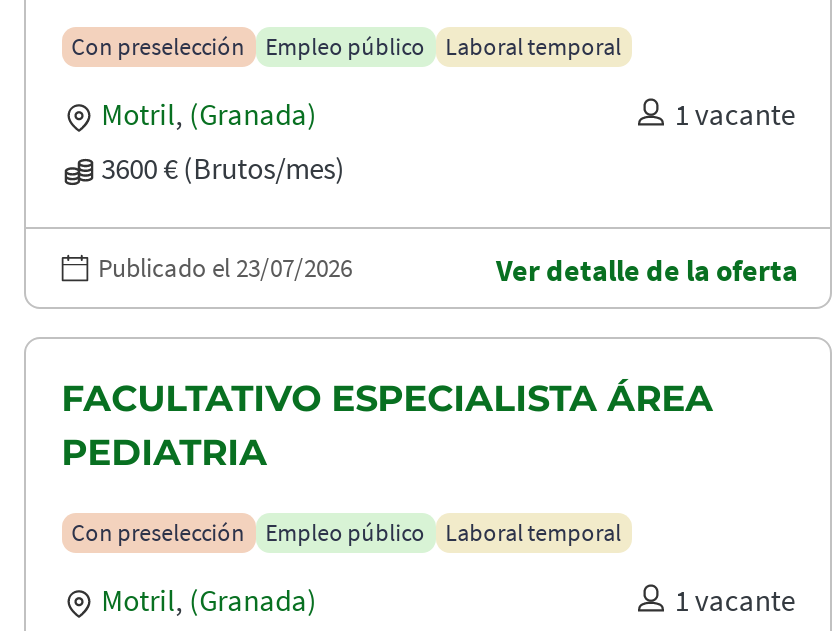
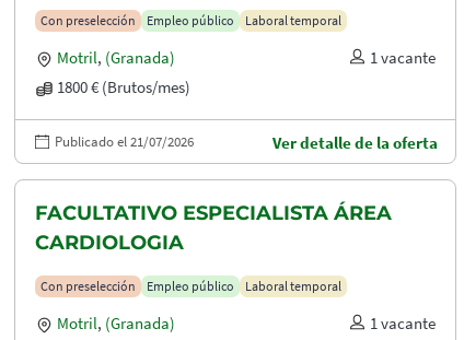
- 3600 € (Brutos/mes)
+ 1800 € (Brutos/mes)

- Publicado el 23/07/2026
+ Publicado el 21/07/2026

- PEDIATRIA
+ CARDIOLOGIA
